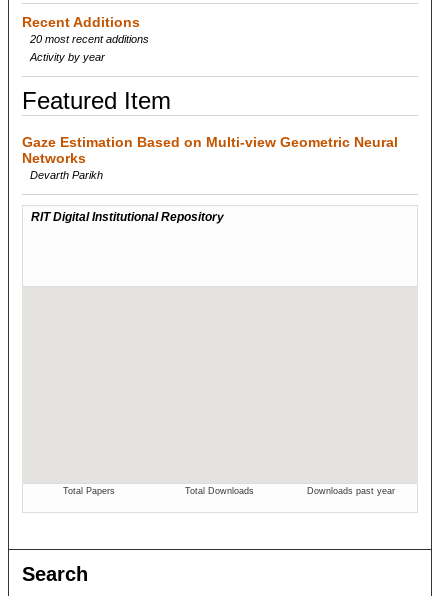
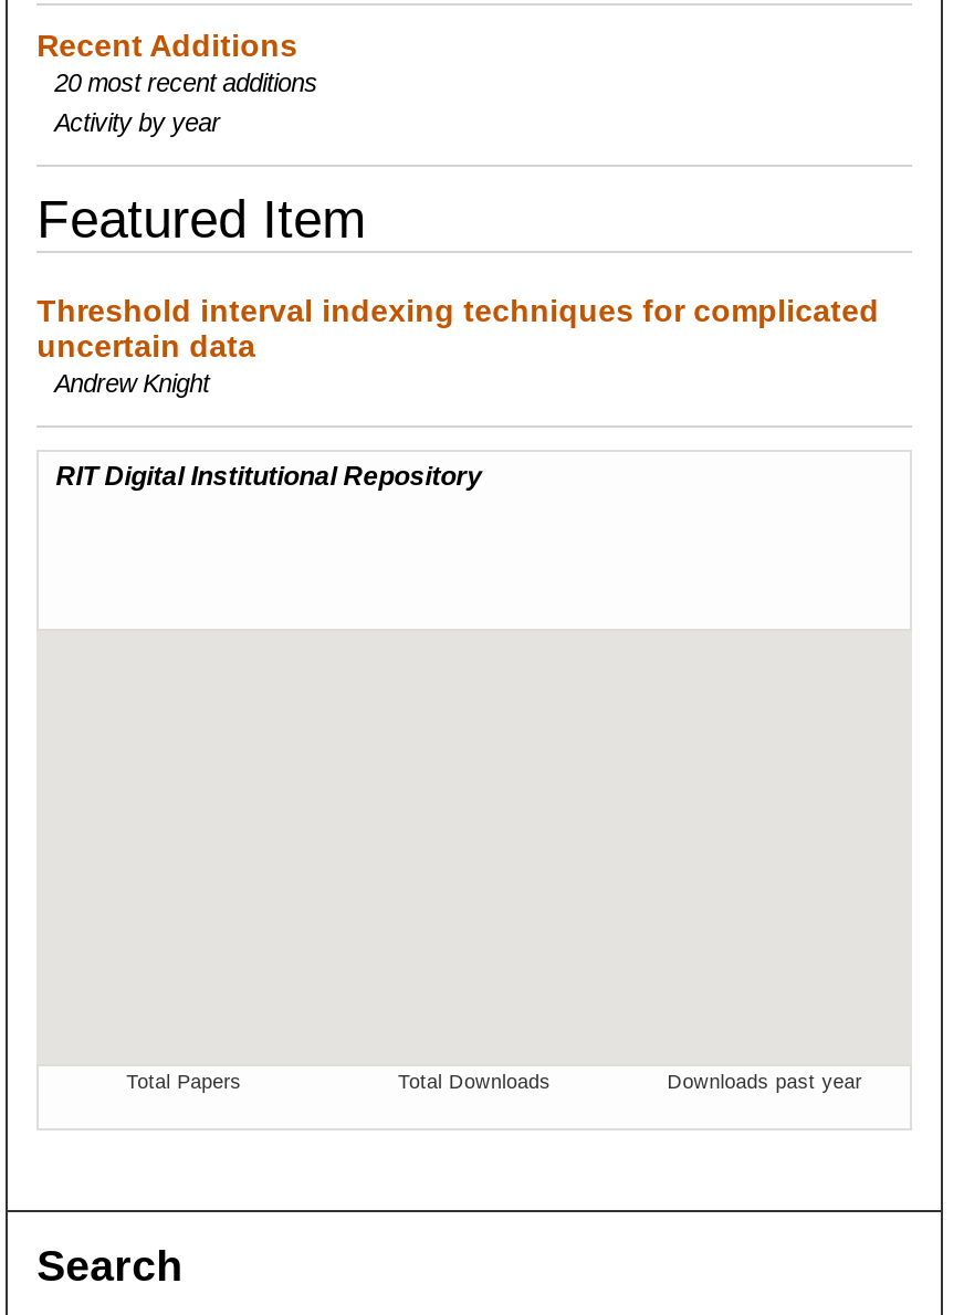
- Gaze Estimation Based on Multi-view Geometric Neural
- Networks
- Devarth Parikh
+ Threshold interval indexing techniques for complicated
+ uncertain data
+ Andrew Knight
